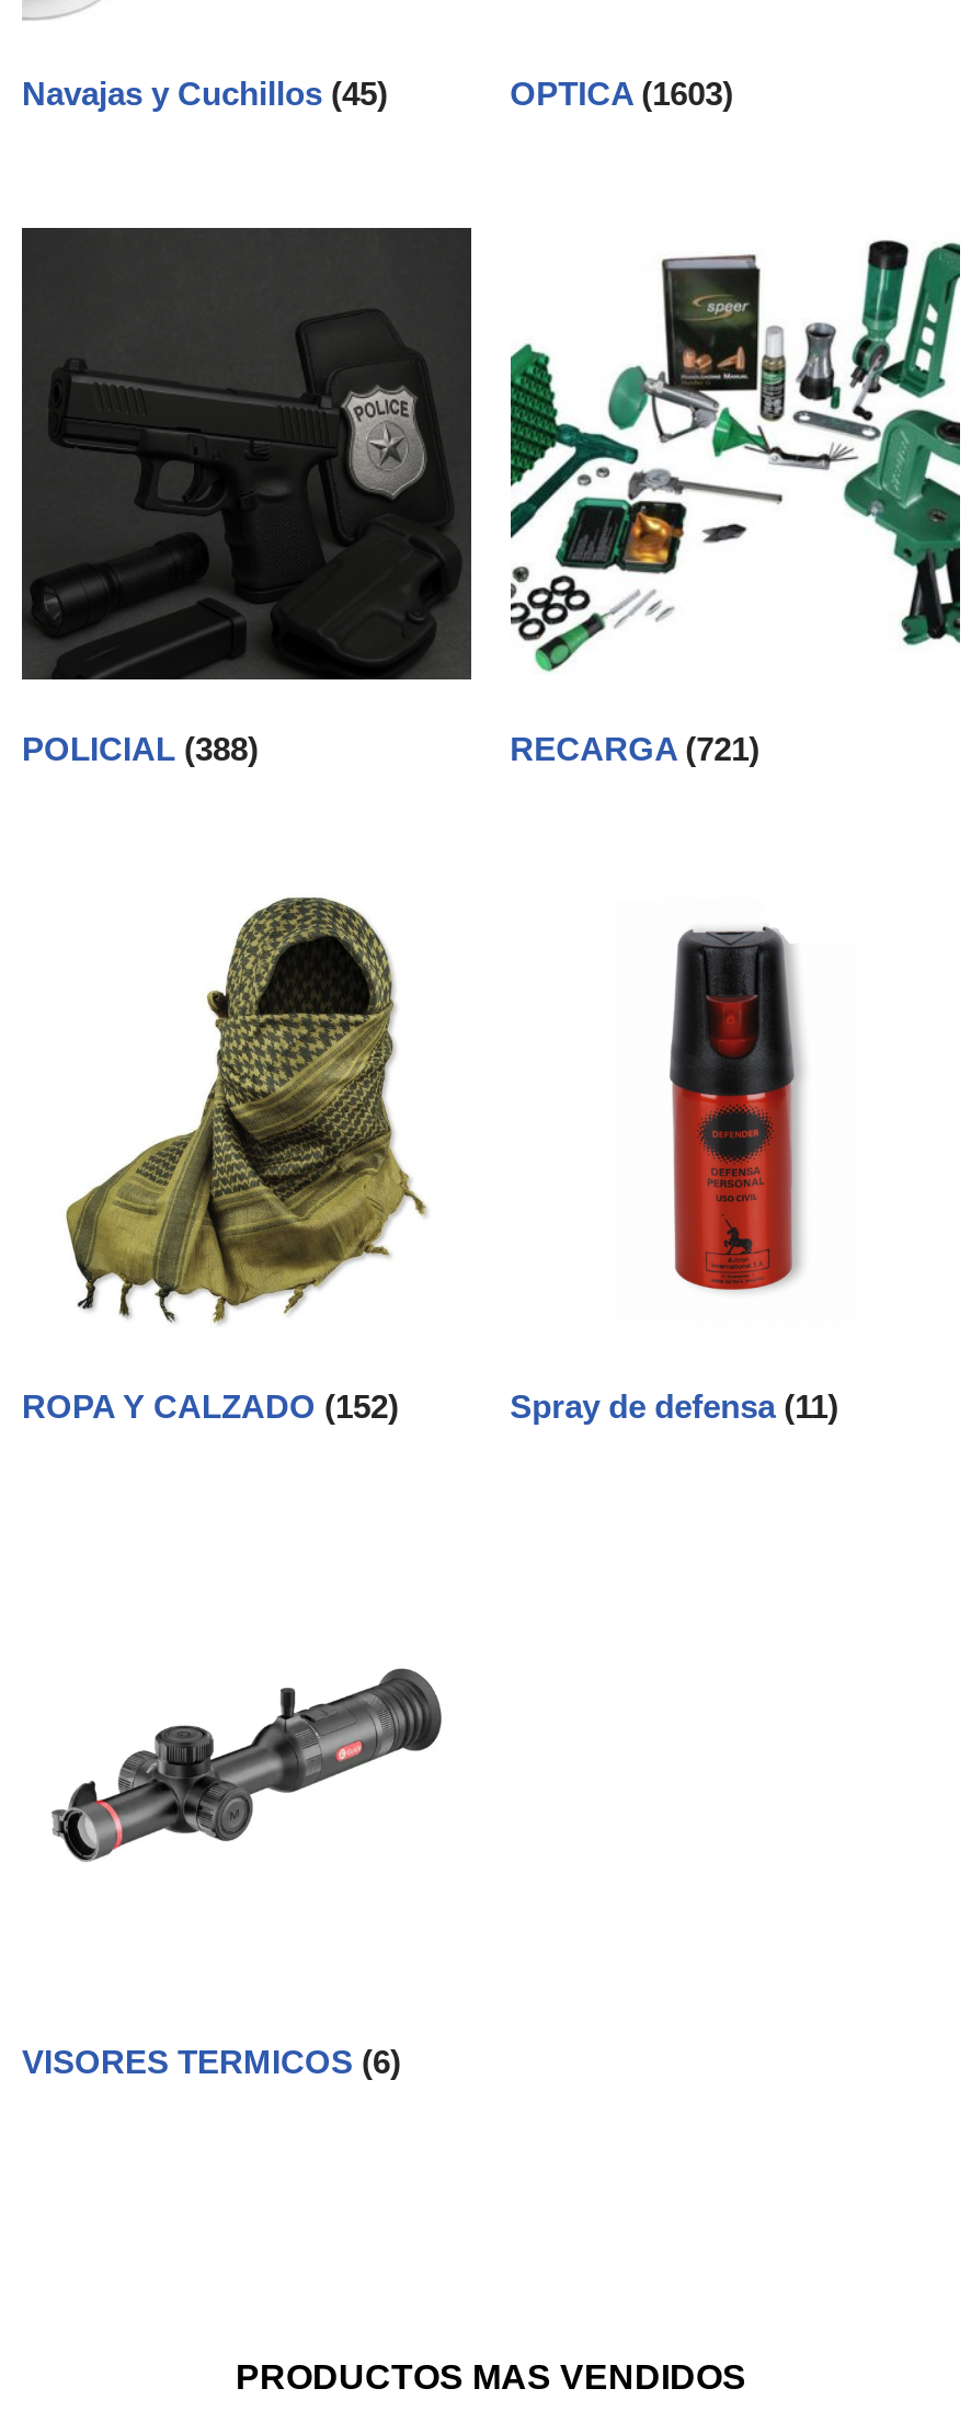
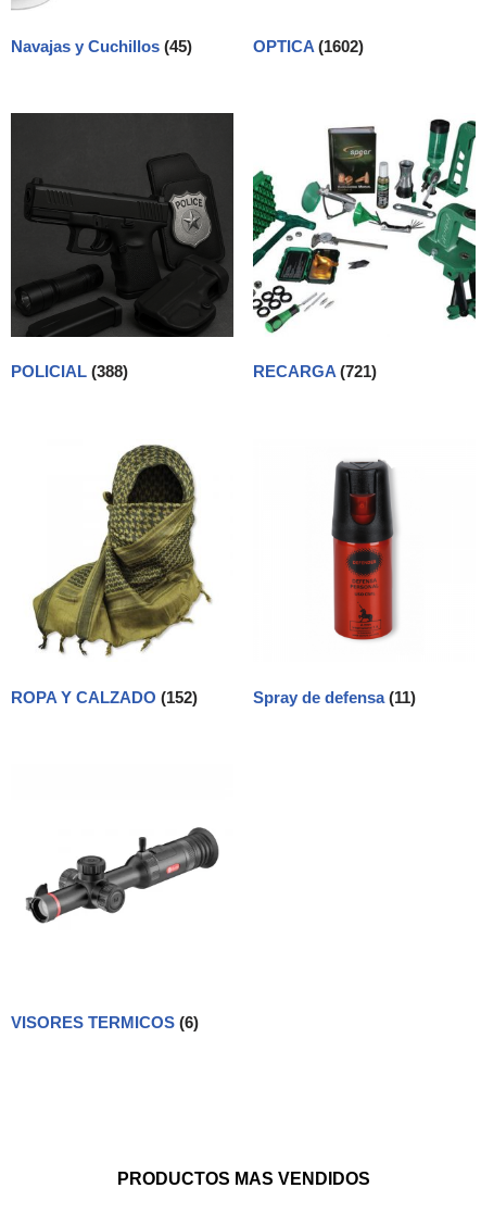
- OPTICA (1603)
+ OPTICA (1602)
